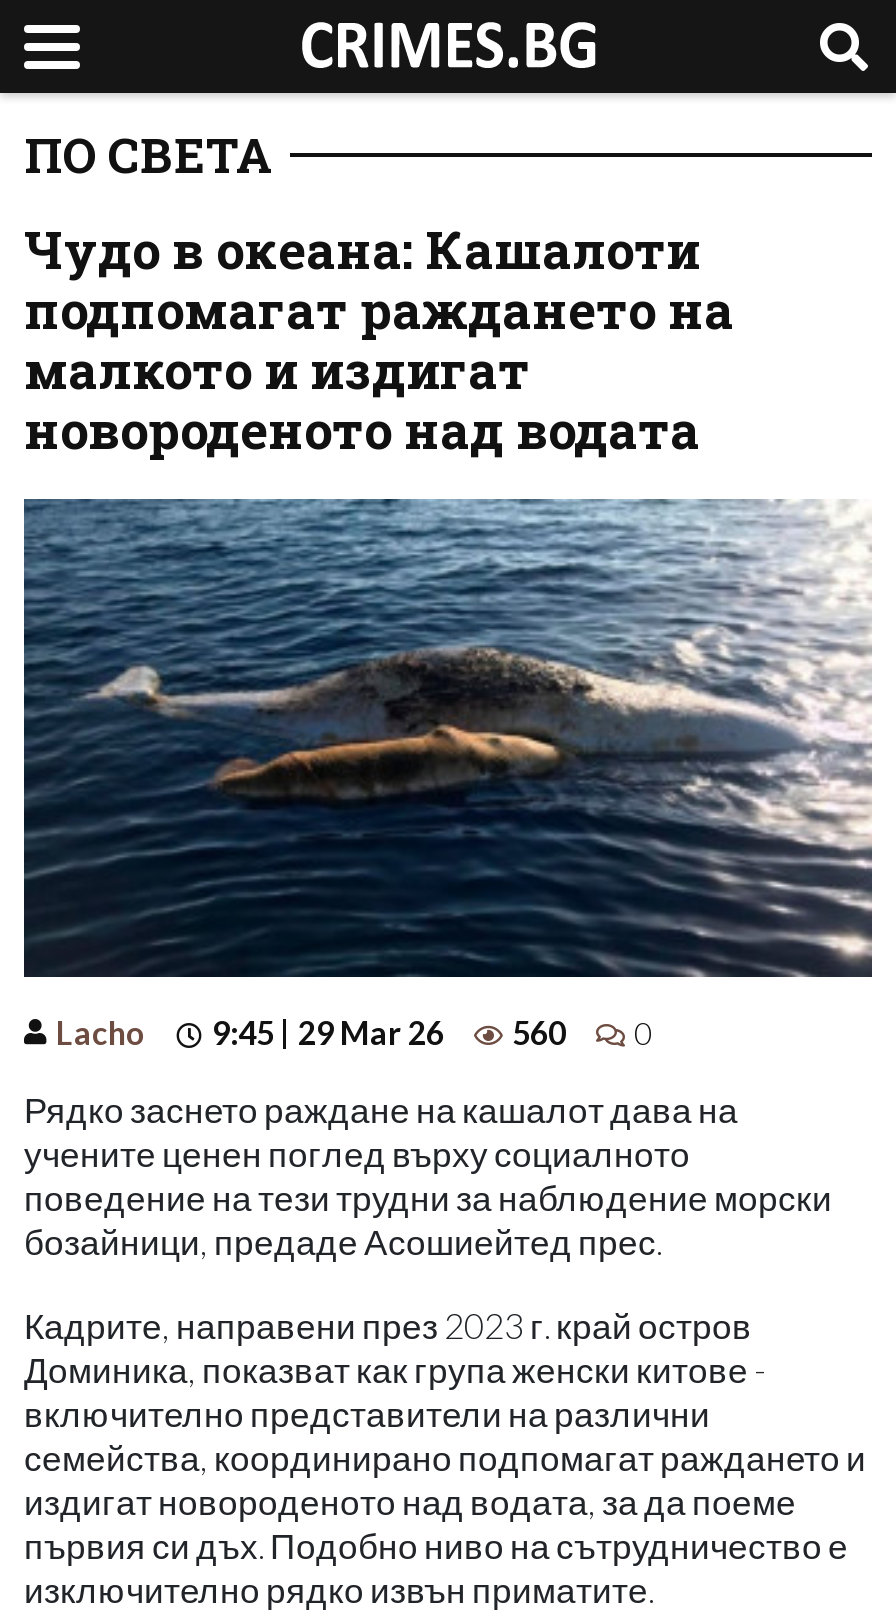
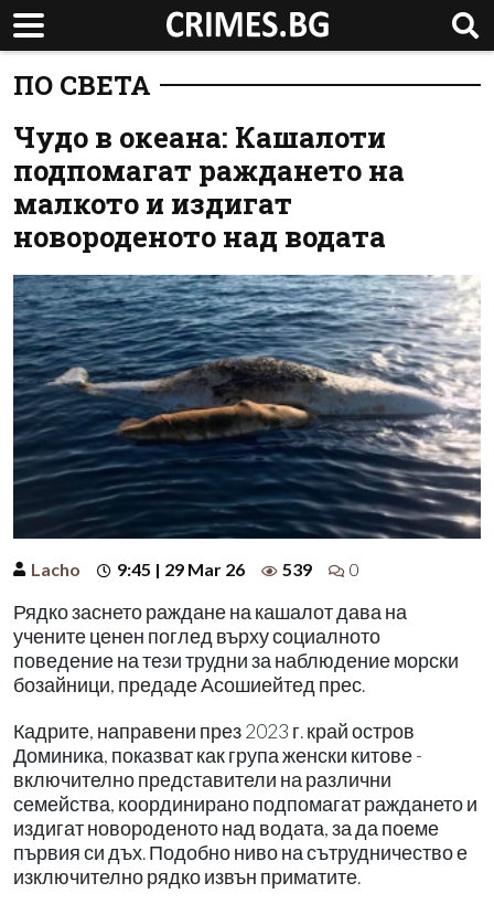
- 560
+ 539
